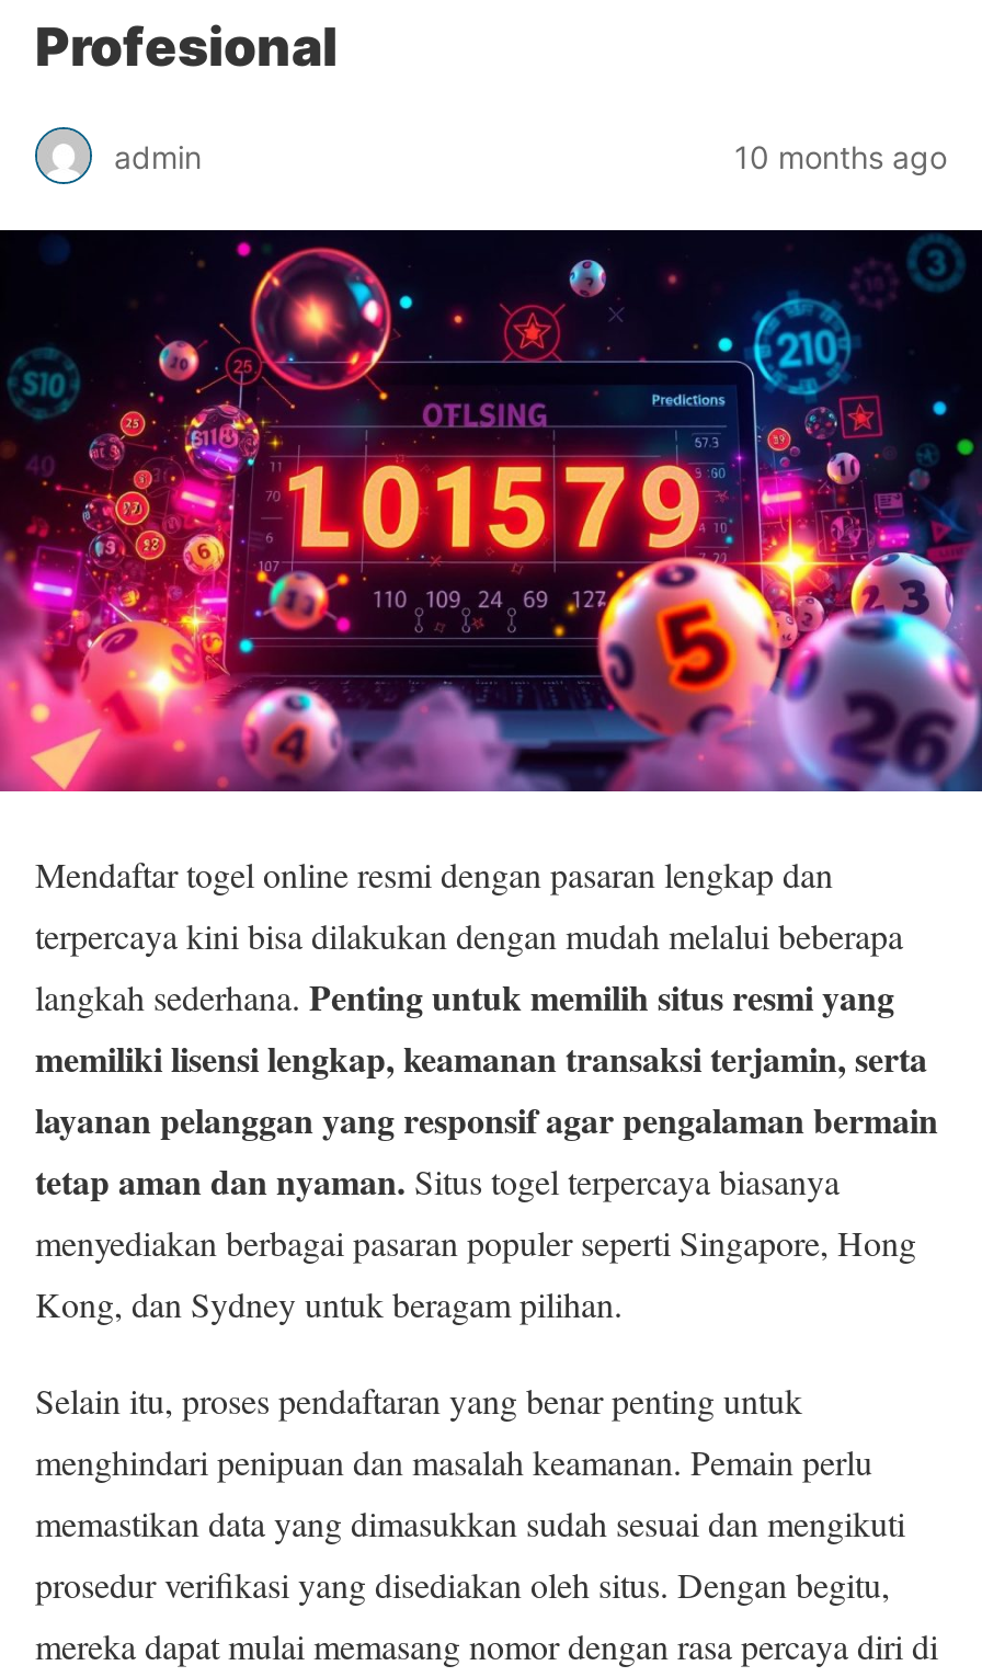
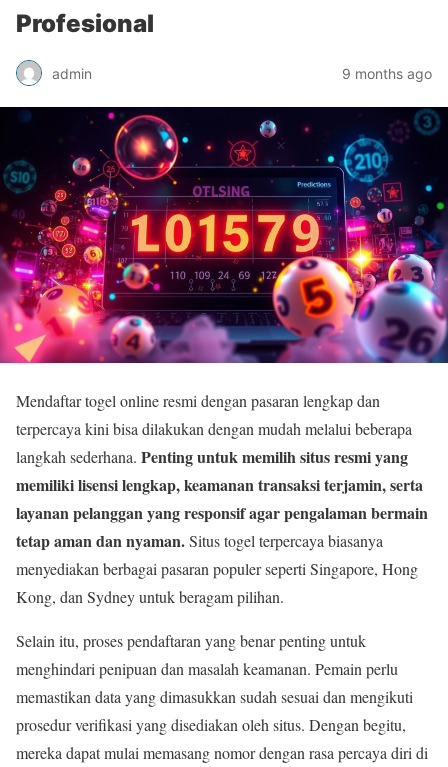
- 10 months ago
+ 9 months ago
